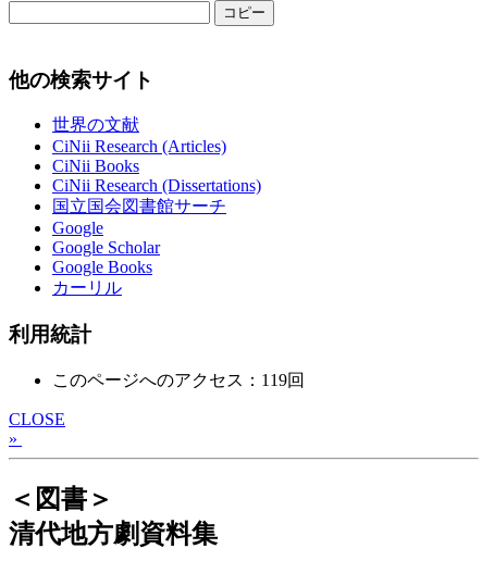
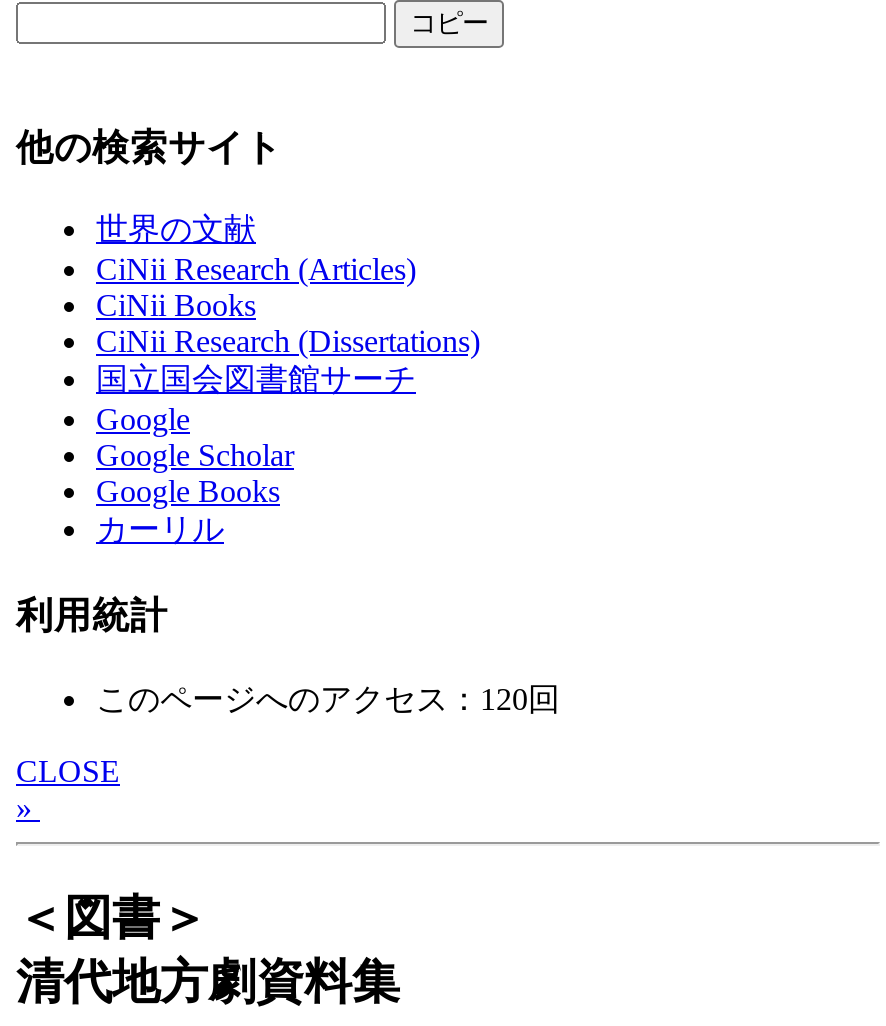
- このページへのアクセス：119回
+ このページへのアクセス：120回
